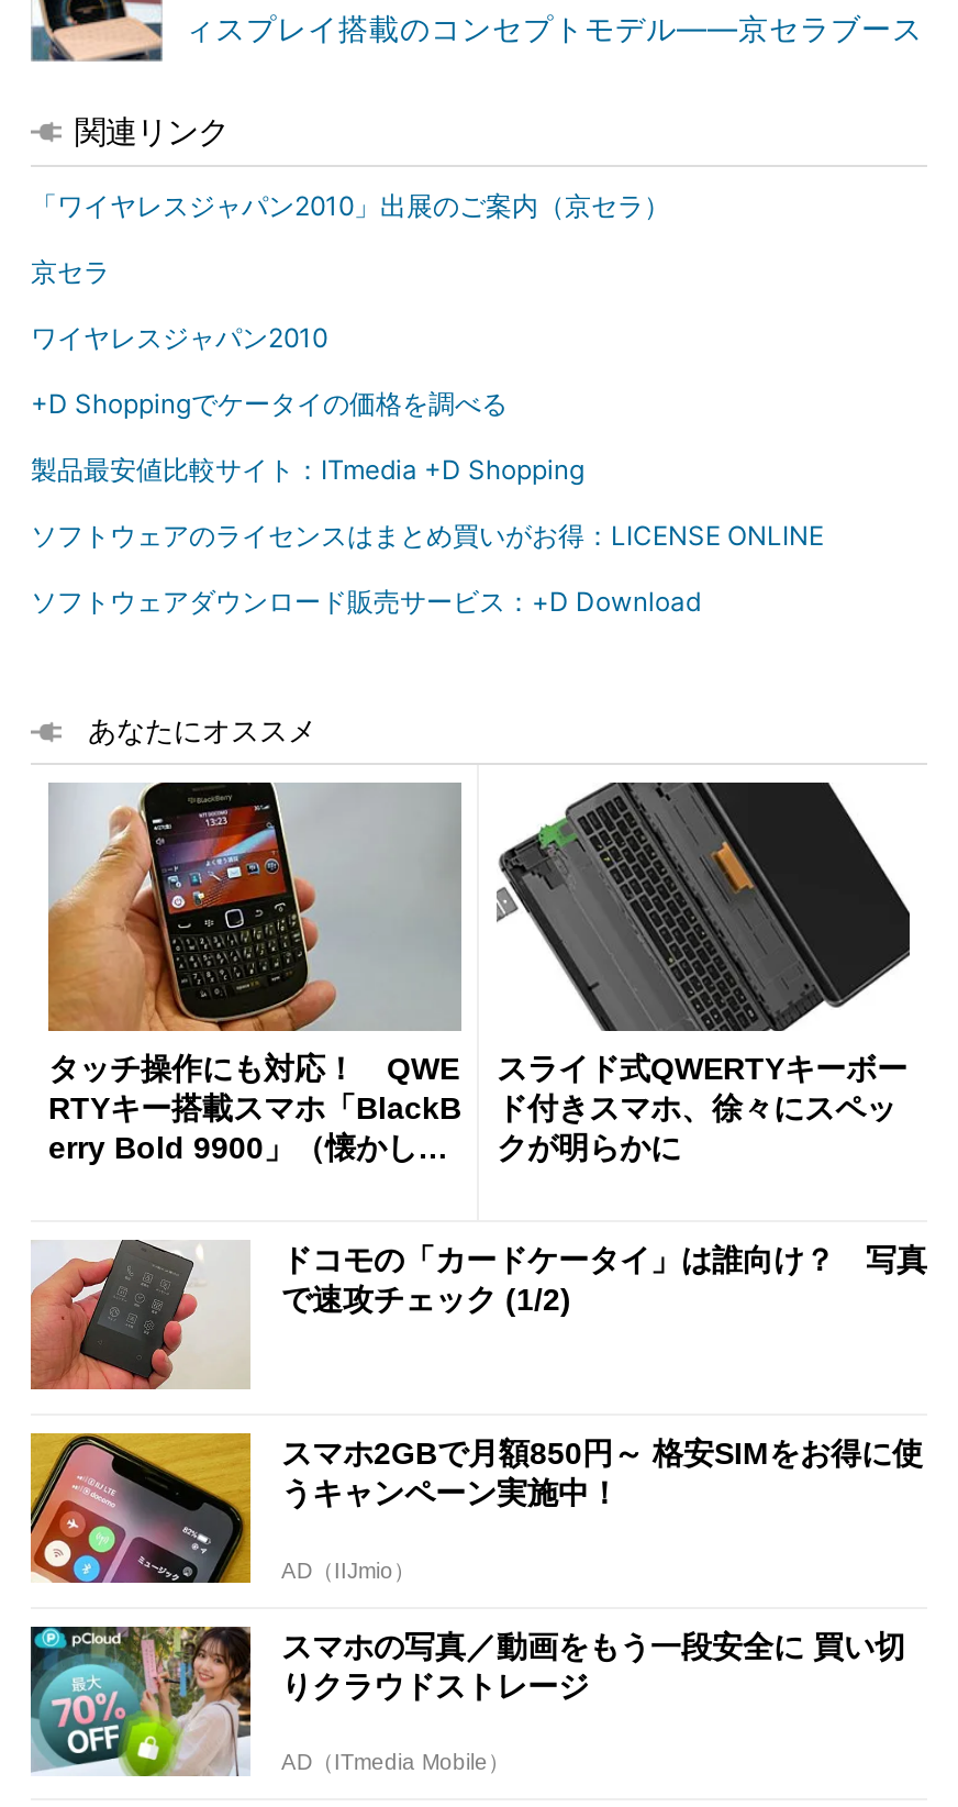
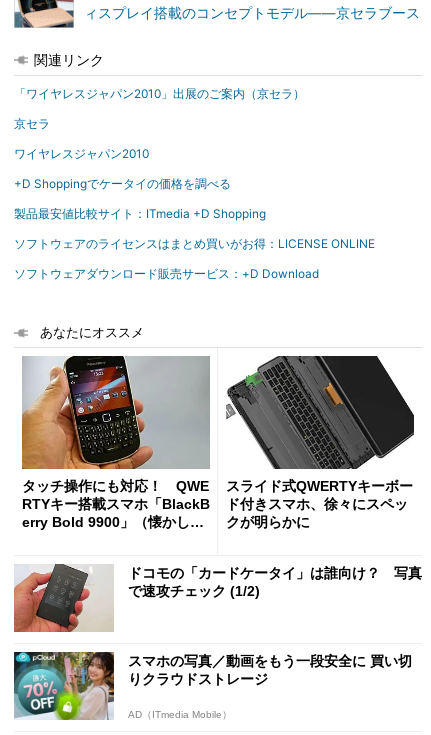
- [image]
- スマホ2GBで月額850円～ 格安SIMをお得に使
- うキャンペーン実施中！
- AD（IIJmio）
